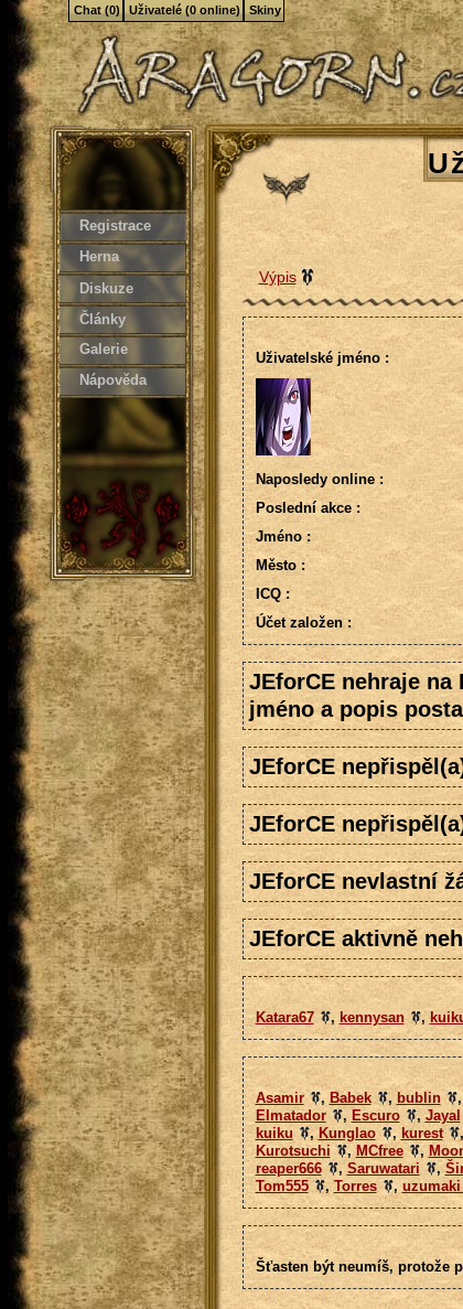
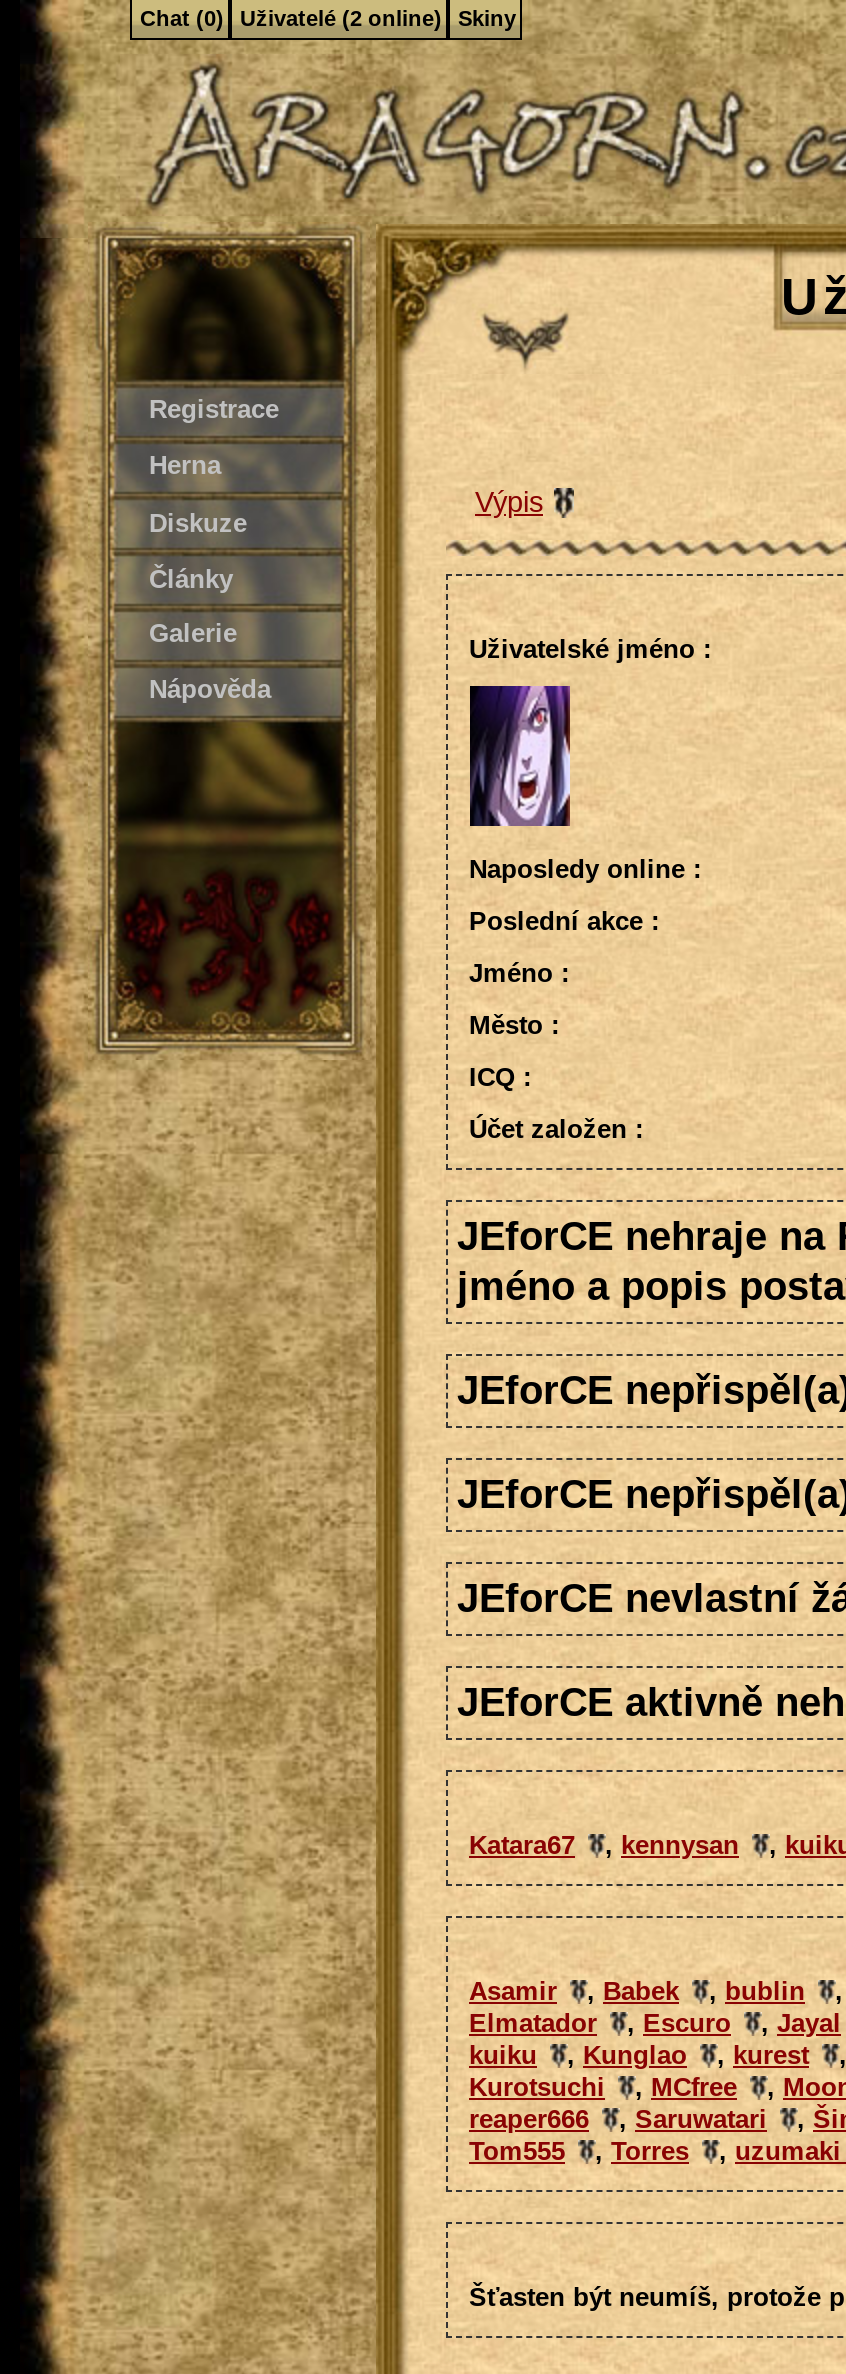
- Uživatelé (0 online)
+ Uživatelé (2 online)
